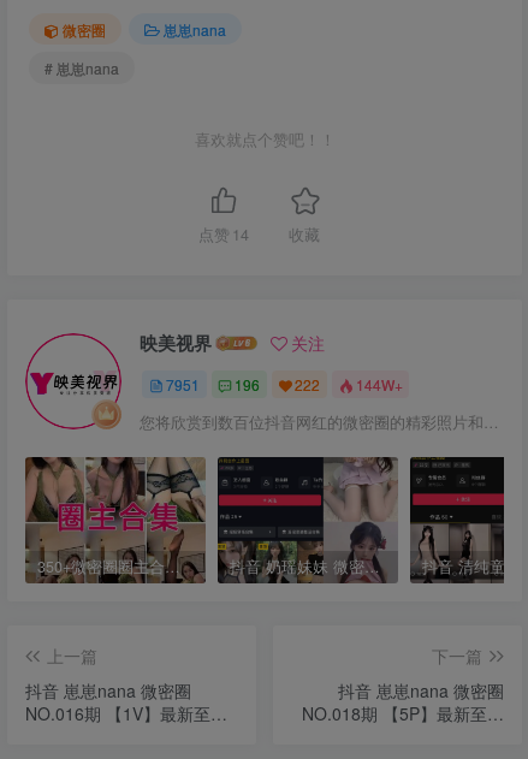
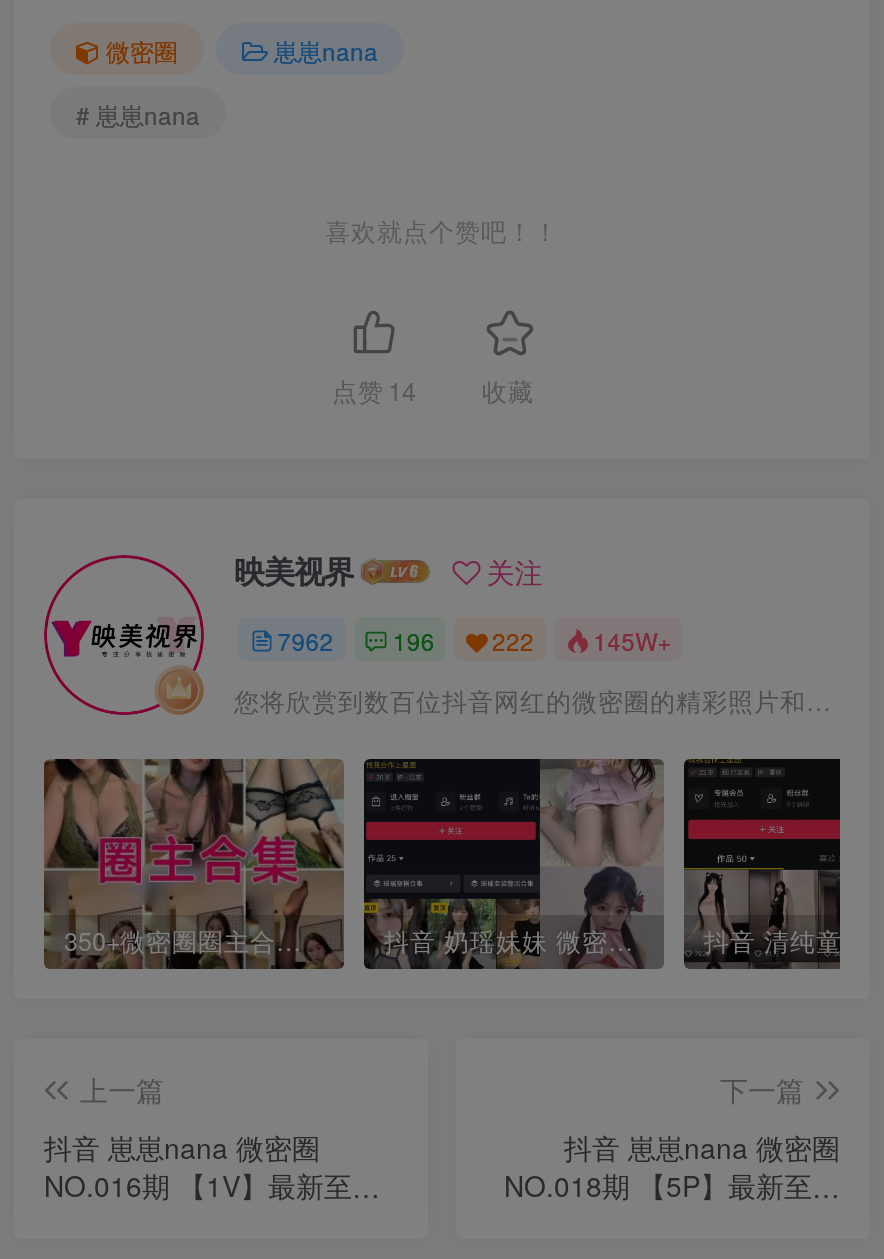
- 7951
+ 7962

- 144W+
+ 145W+
